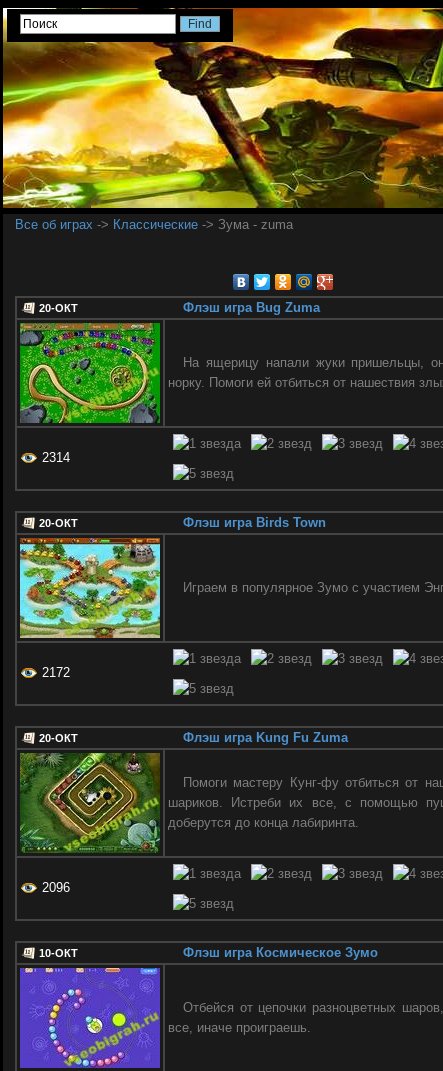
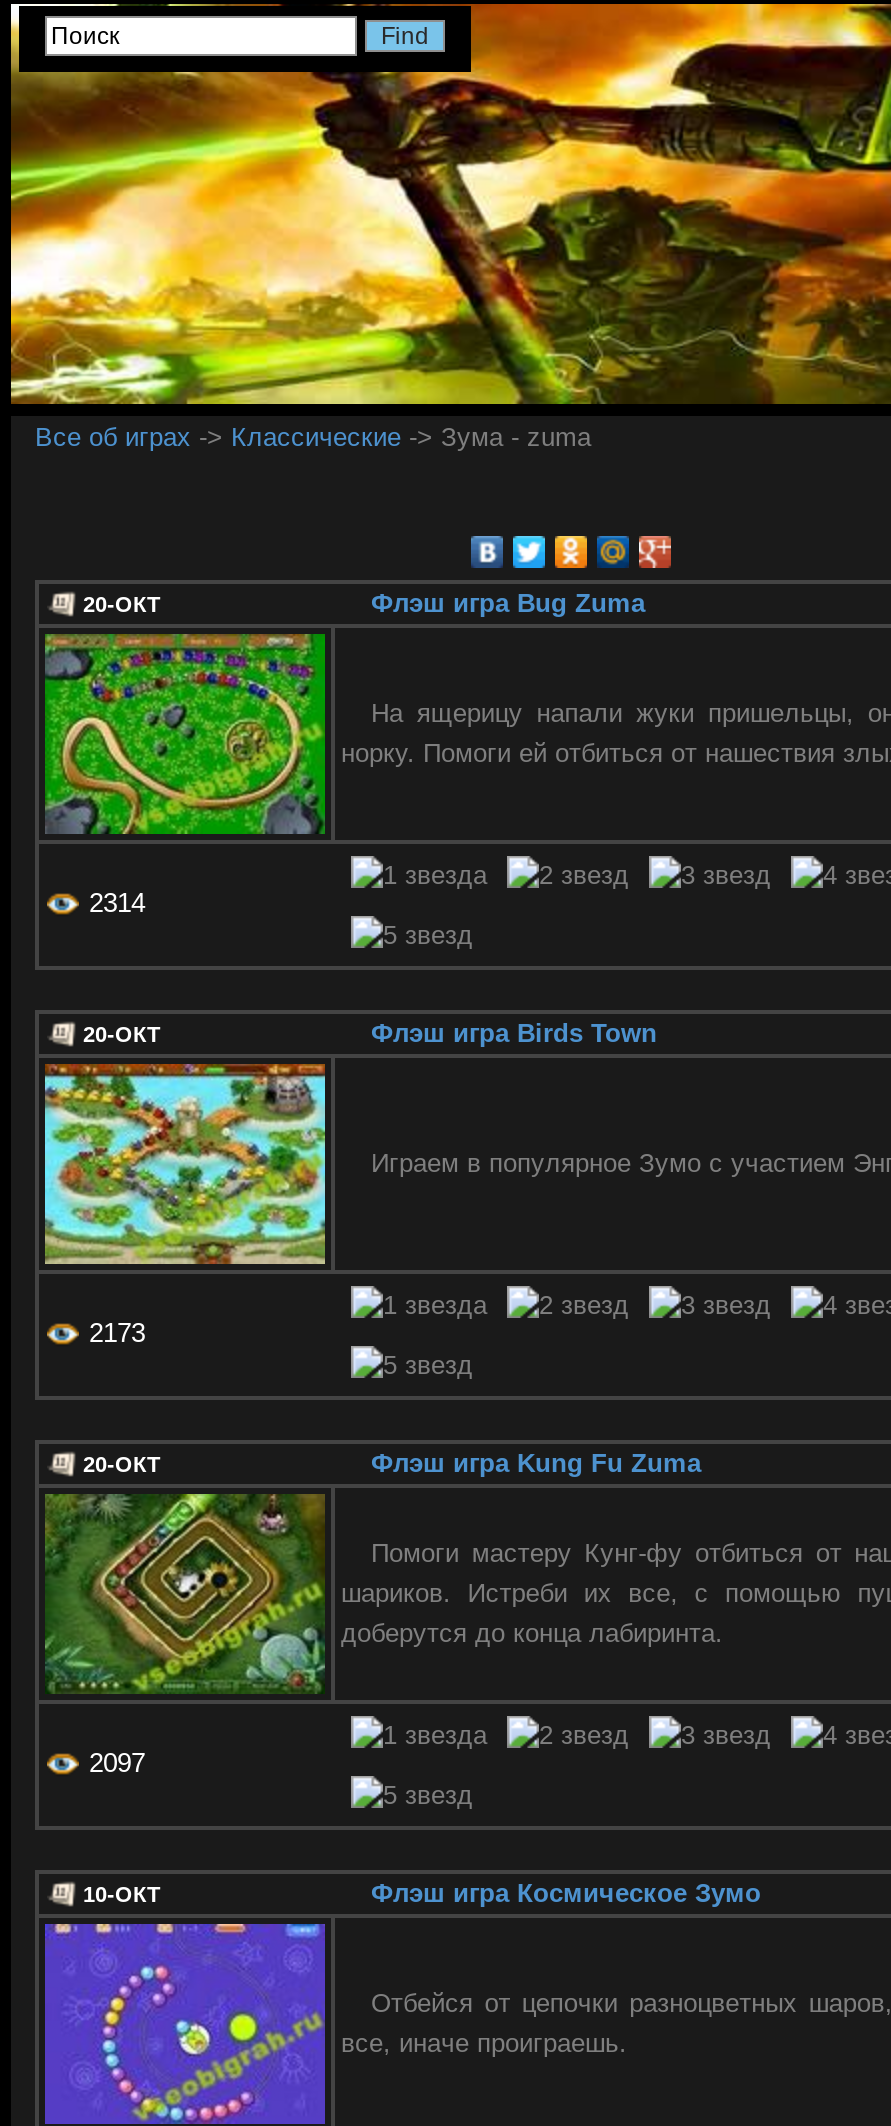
- 2172
+ 2173

- 2096
+ 2097
